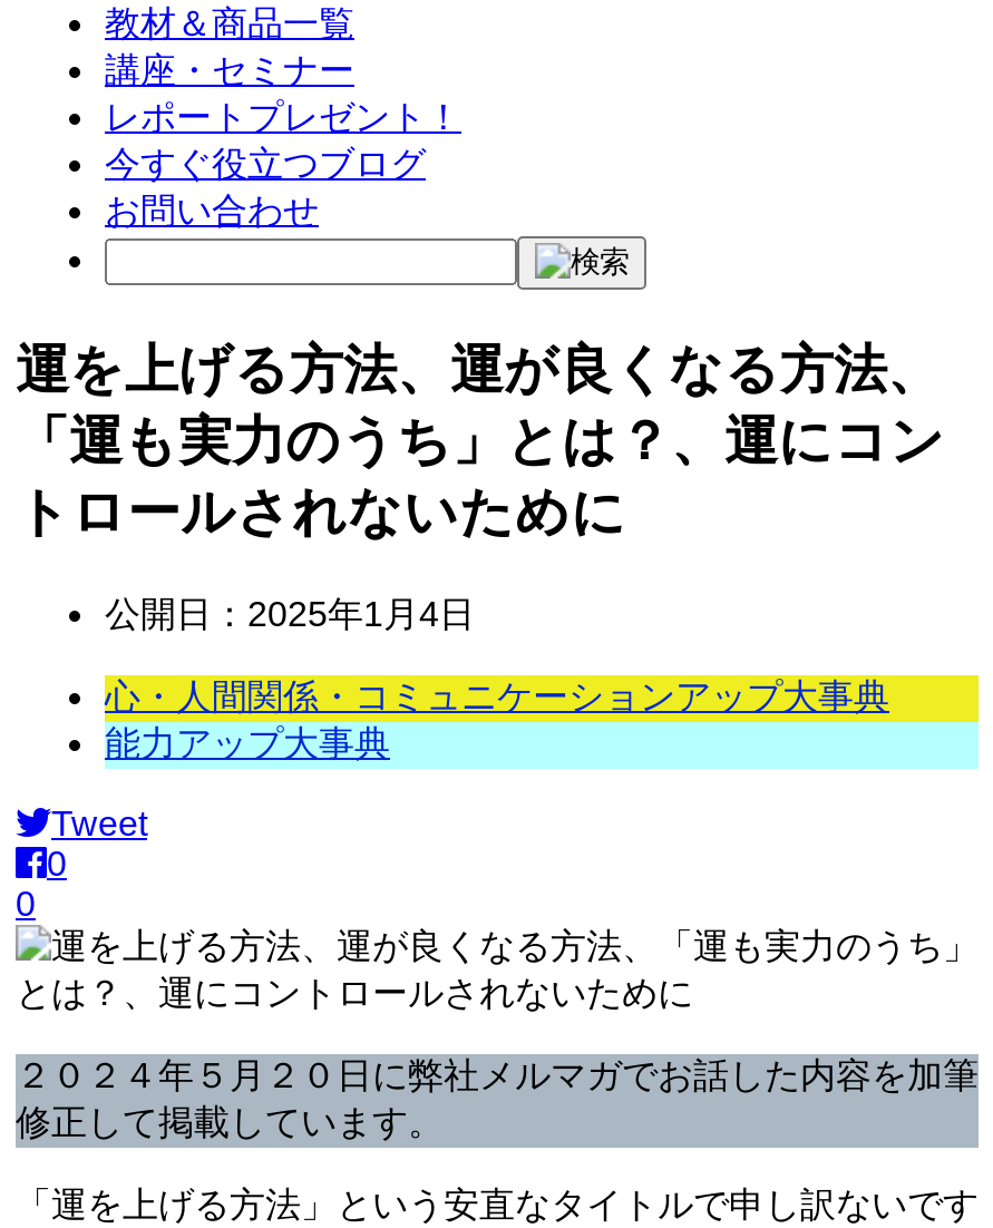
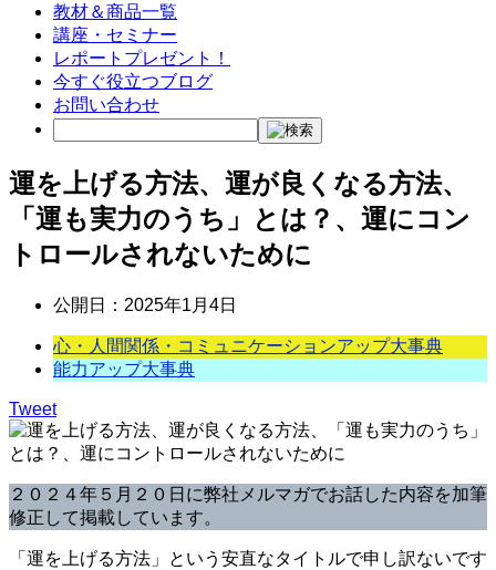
- 0
- 0
